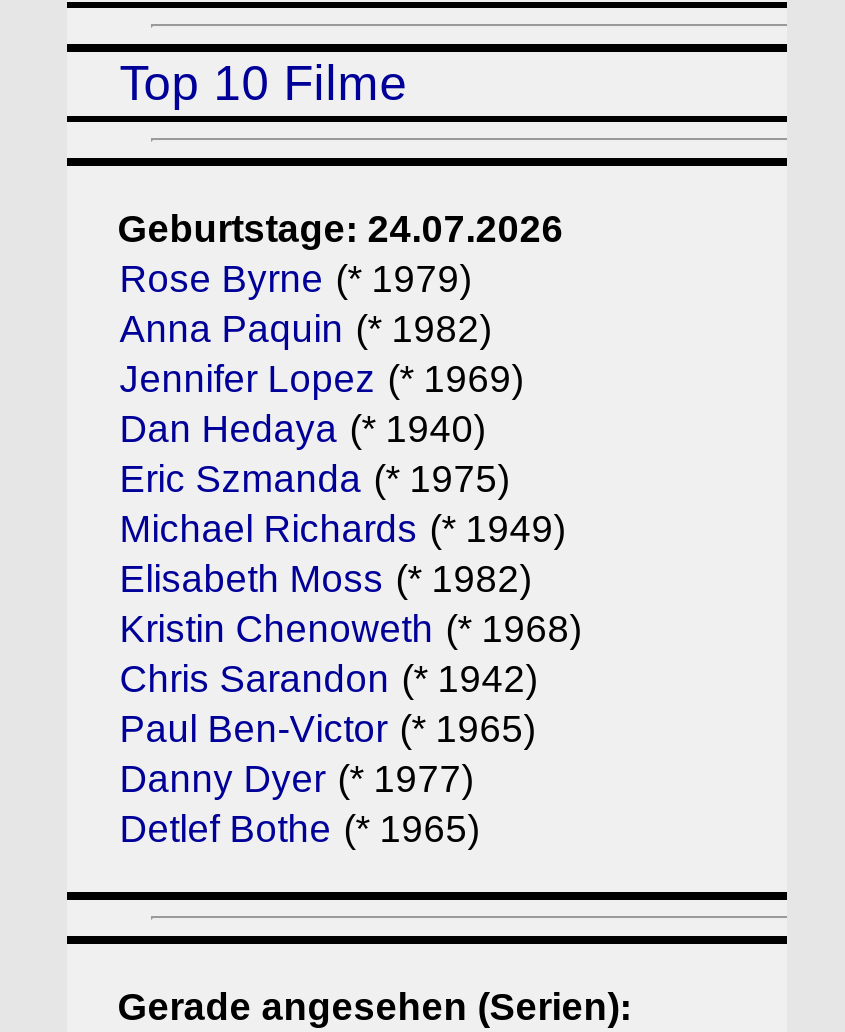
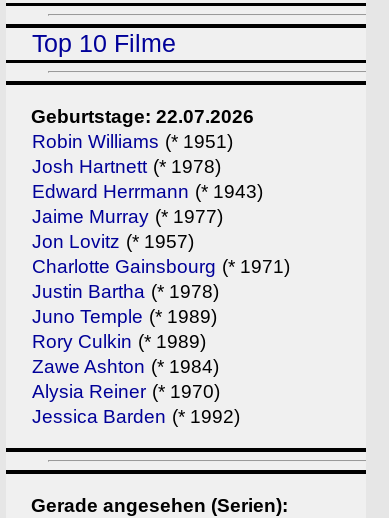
- Geburtstage: 24.07.2026
- Rose Byrne (* 1979)
- Anna Paquin (* 1982)
- Jennifer Lopez (* 1969)
- Dan Hedaya (* 1940)
- Eric Szmanda (* 1975)
- Michael Richards (* 1949)
- Elisabeth Moss (* 1982)
- Kristin Chenoweth (* 1968)
- Chris Sarandon (* 1942)
- Paul Ben-Victor (* 1965)
- Danny Dyer (* 1977)
- Detlef Bothe (* 1965)
+ Geburtstage: 22.07.2026
+ Robin Williams (* 1951)
+ Josh Hartnett (* 1978)
+ Edward Herrmann (* 1943)
+ Jaime Murray (* 1977)
+ Jon Lovitz (* 1957)
+ Charlotte Gainsbourg (* 1971)
+ Justin Bartha (* 1978)
+ Juno Temple (* 1989)
+ Rory Culkin (* 1989)
+ Zawe Ashton (* 1984)
+ Alysia Reiner (* 1970)
+ Jessica Barden (* 1992)
